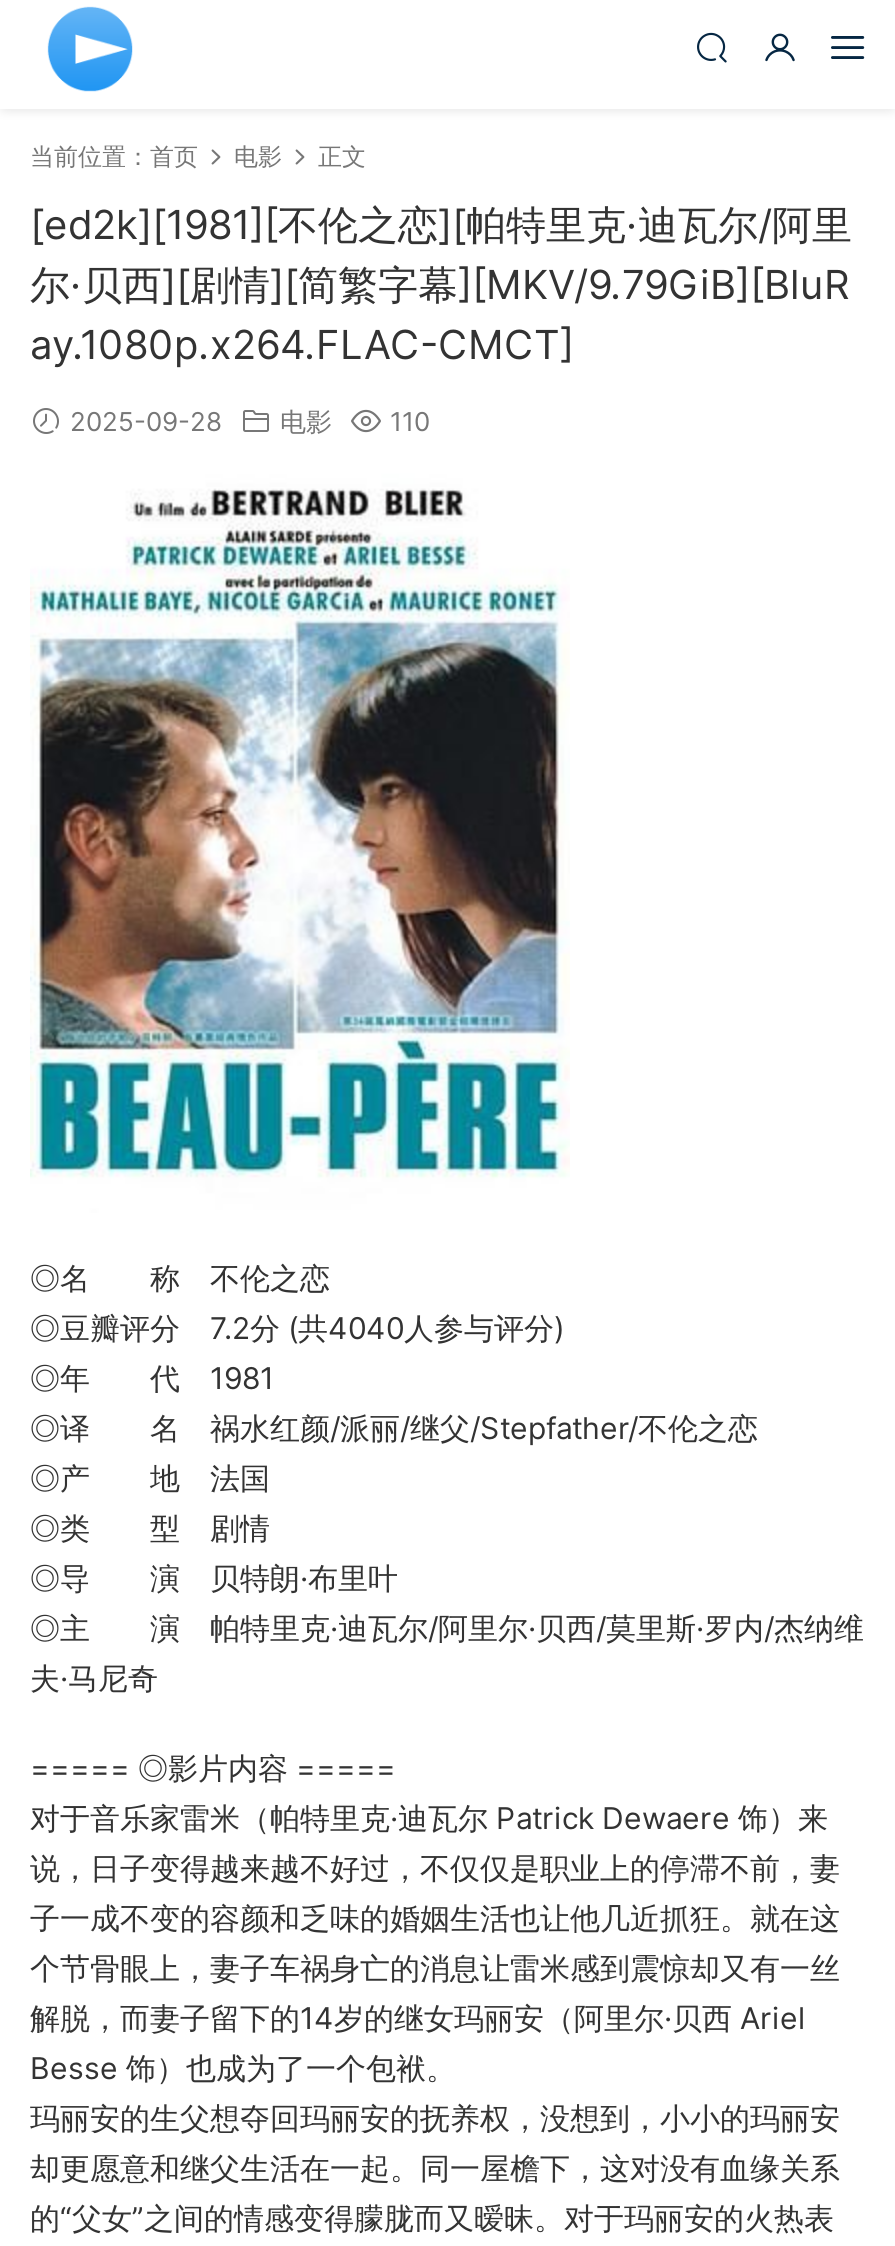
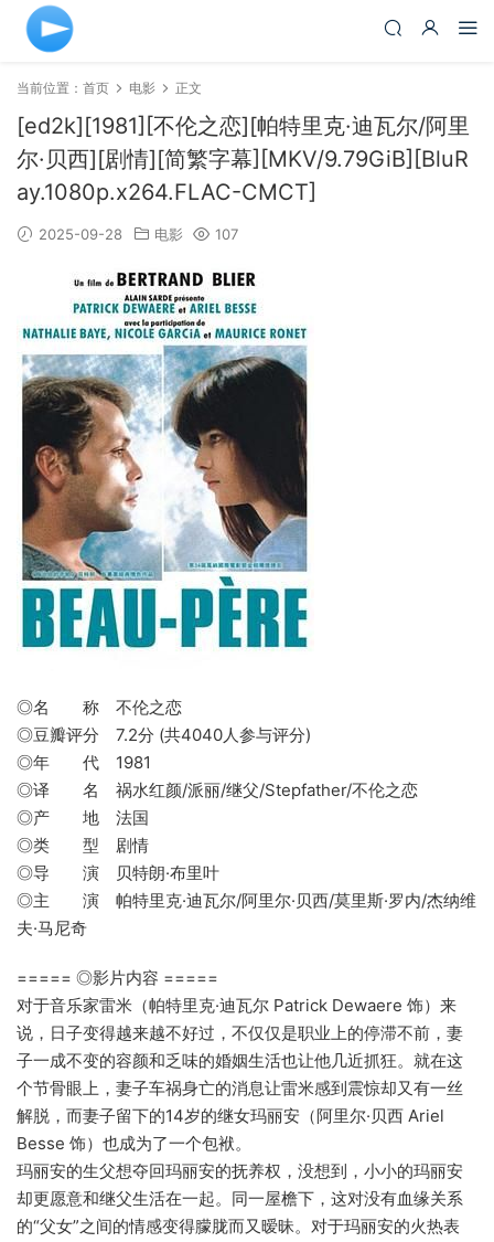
- 2025-09-28 电影 110
+ 2025-09-28 电影 107
